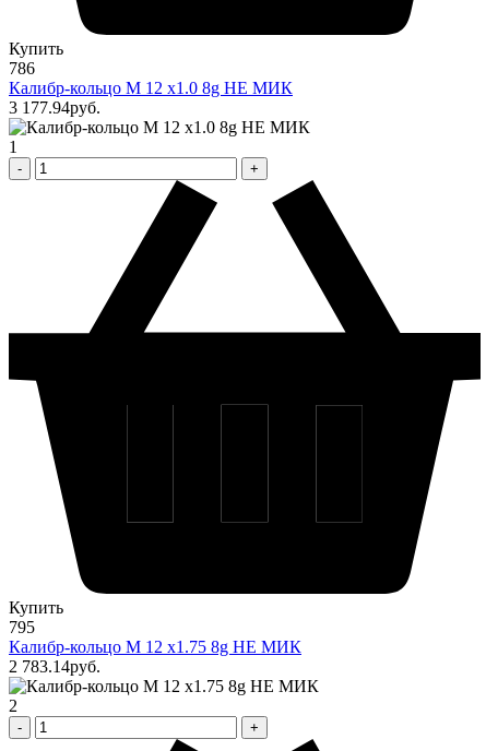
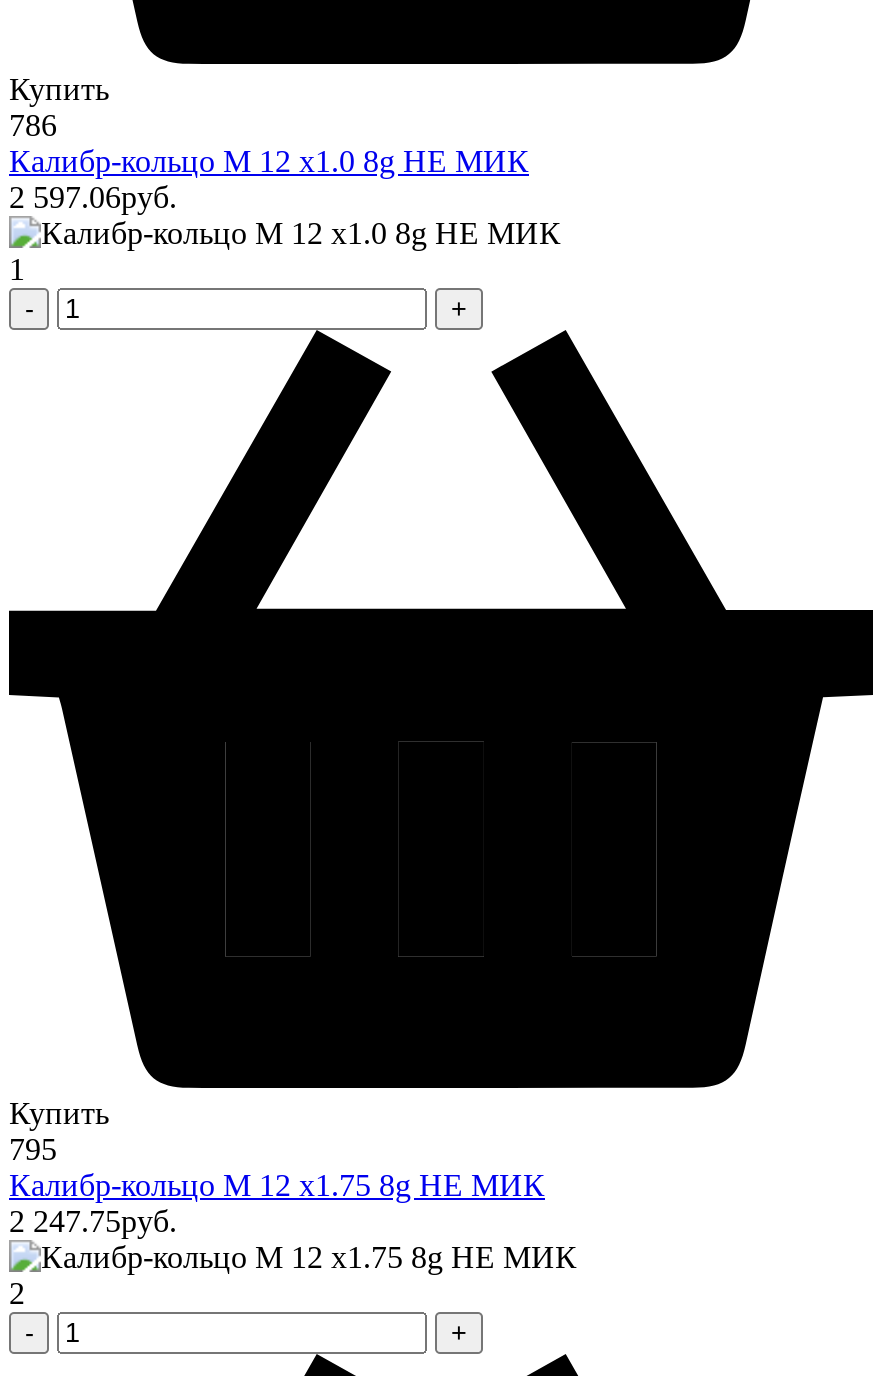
- 3 177.94pуб.
+ 2 597.06pуб.

- 2 783.14pуб.
+ 2 247.75pуб.
